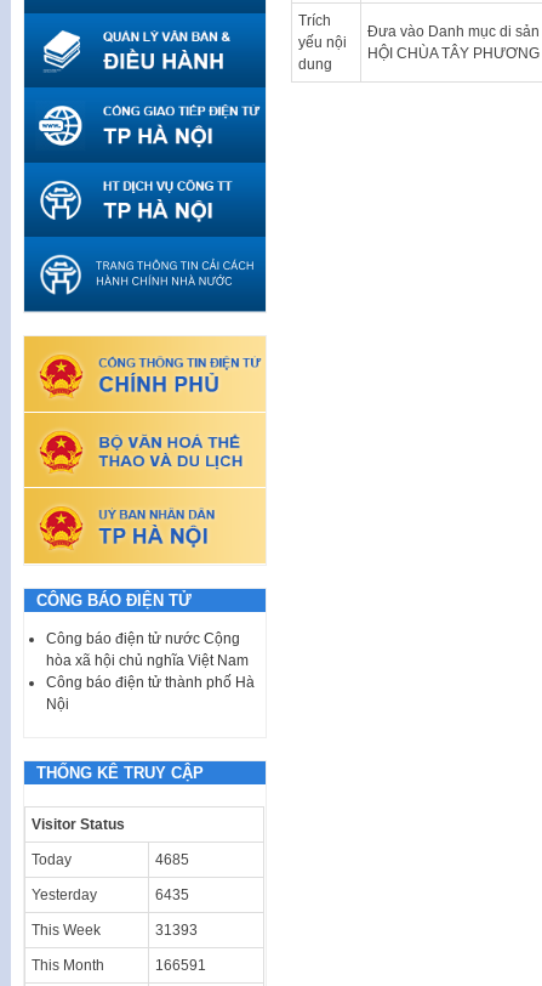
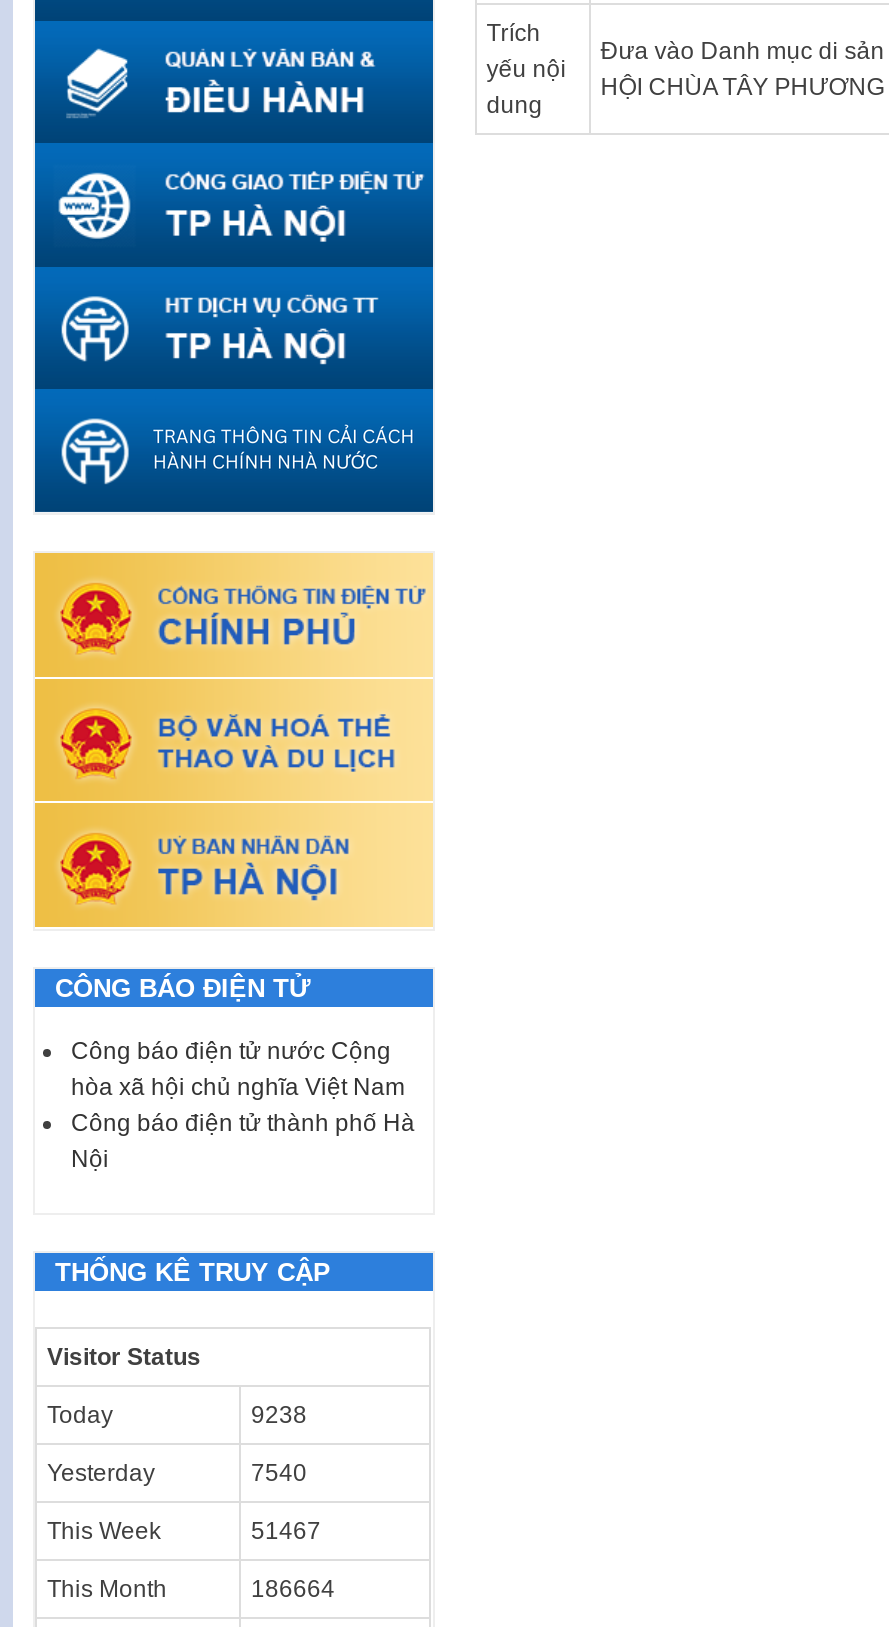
- 4685
+ 9238

- 6435
+ 7540

- 31393
+ 51467

- 166591
+ 186664
